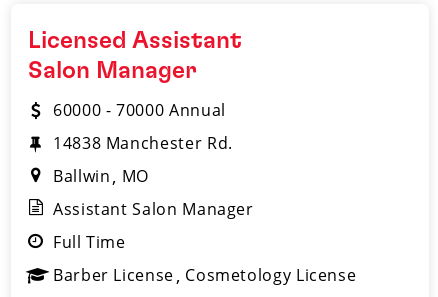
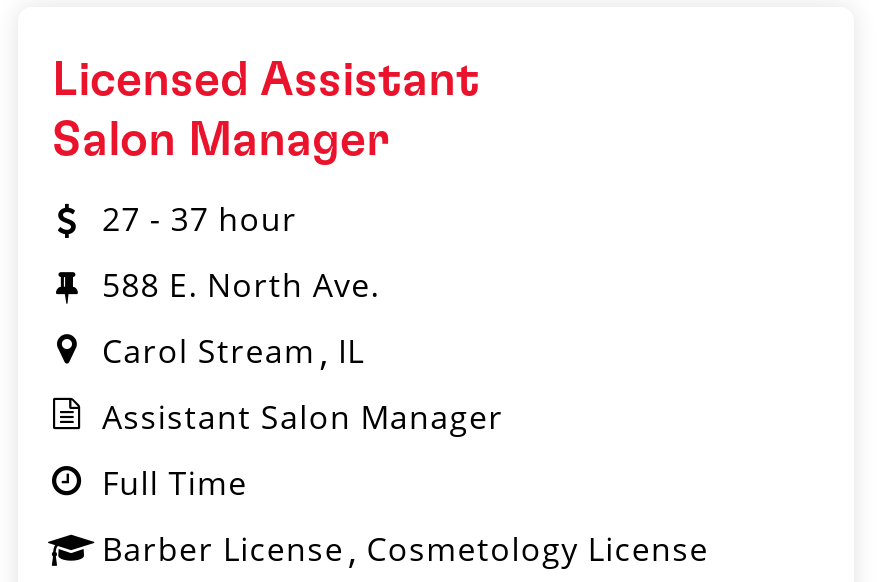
- 60000 - 70000 Annual
+ 27 - 37 hour

- 14838 Manchester Rd.
+ 588 E. North Ave.

- Ballwin MO
+ Carol Stream IL
